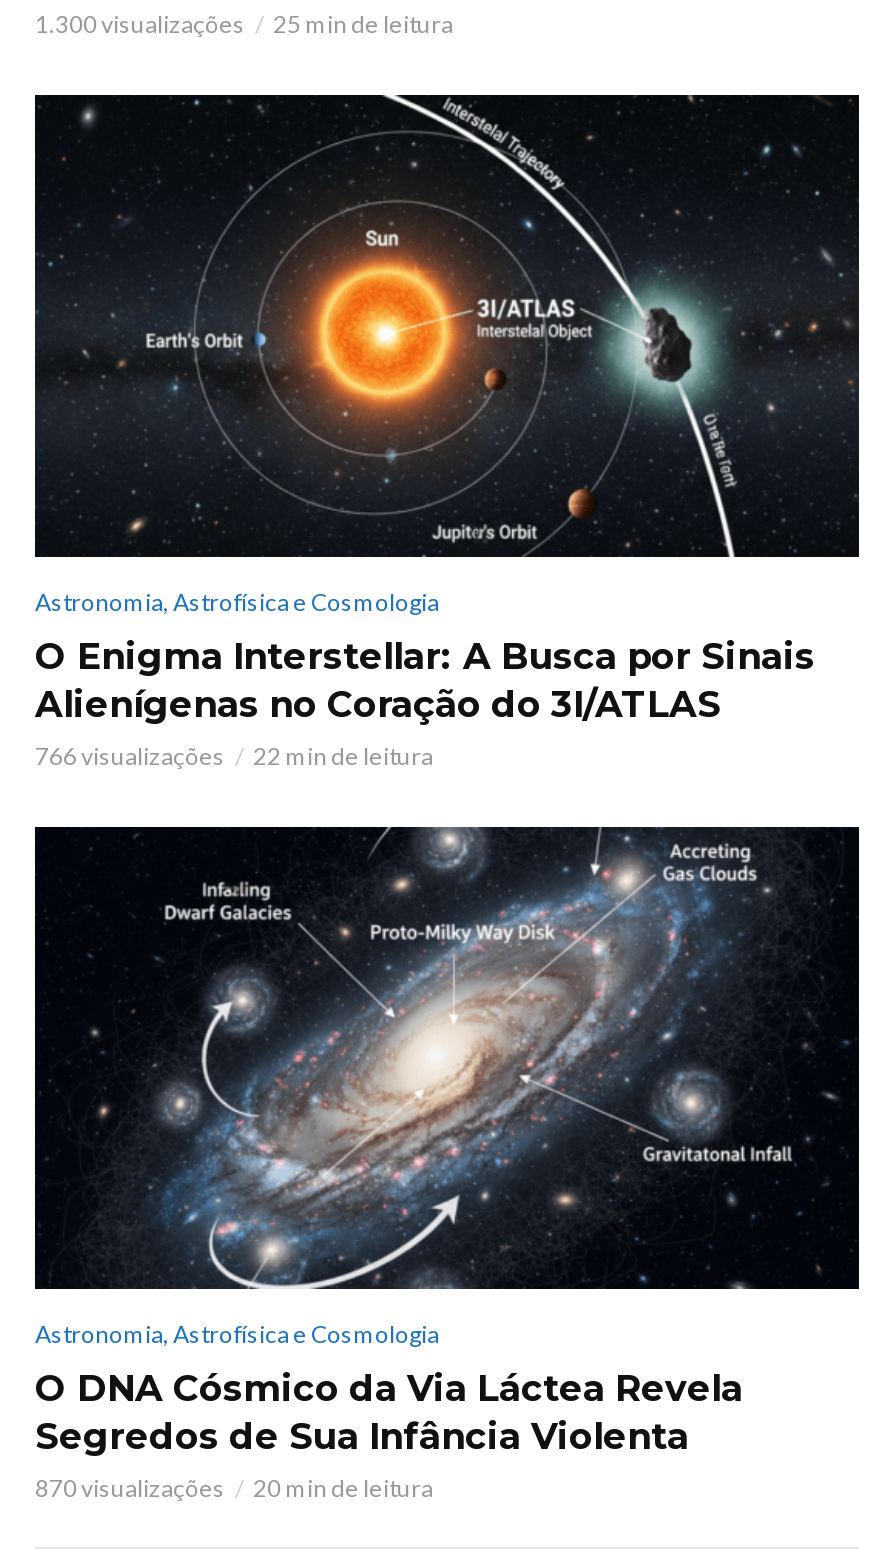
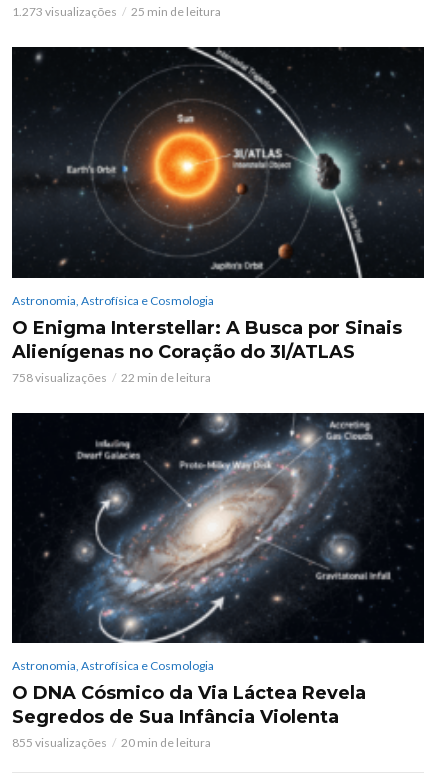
- 1.300 visualizações
+ 1.273 visualizações

- 766 visualizações
+ 758 visualizações

- 870 visualizações
+ 855 visualizações
